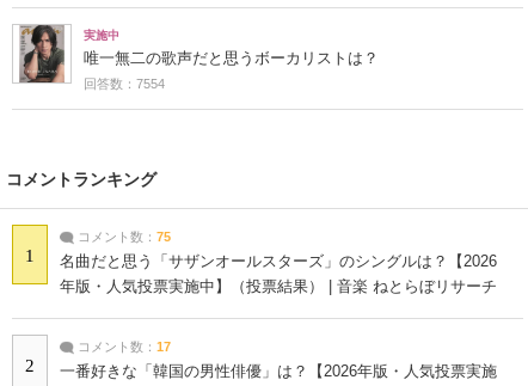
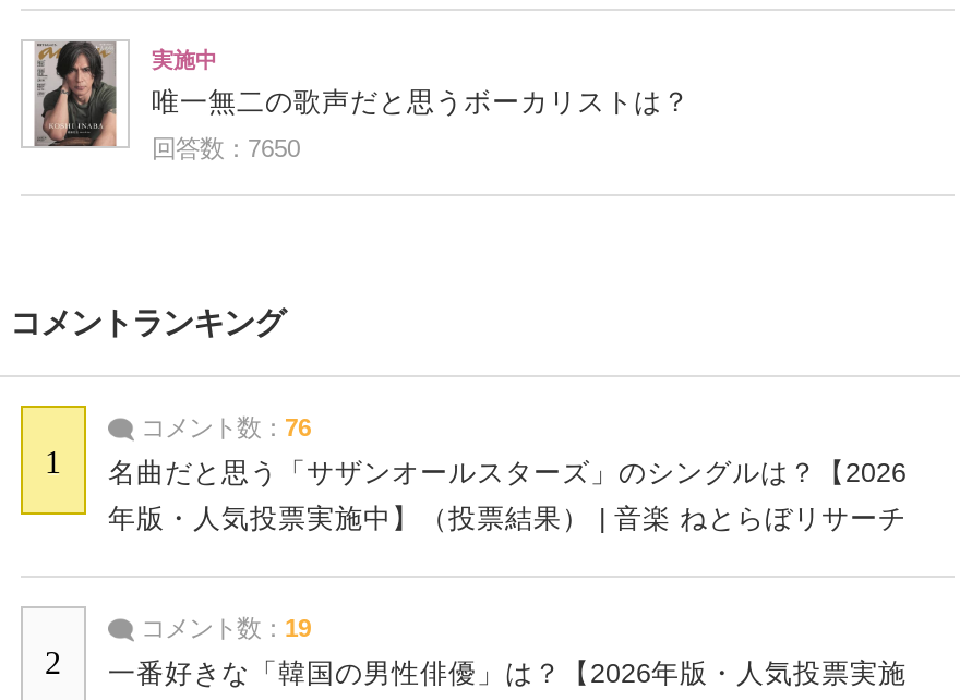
- 回答数：7554
+ 回答数：7650

- コメント数：75
+ コメント数：76

- コメント数：17
+ コメント数：19
